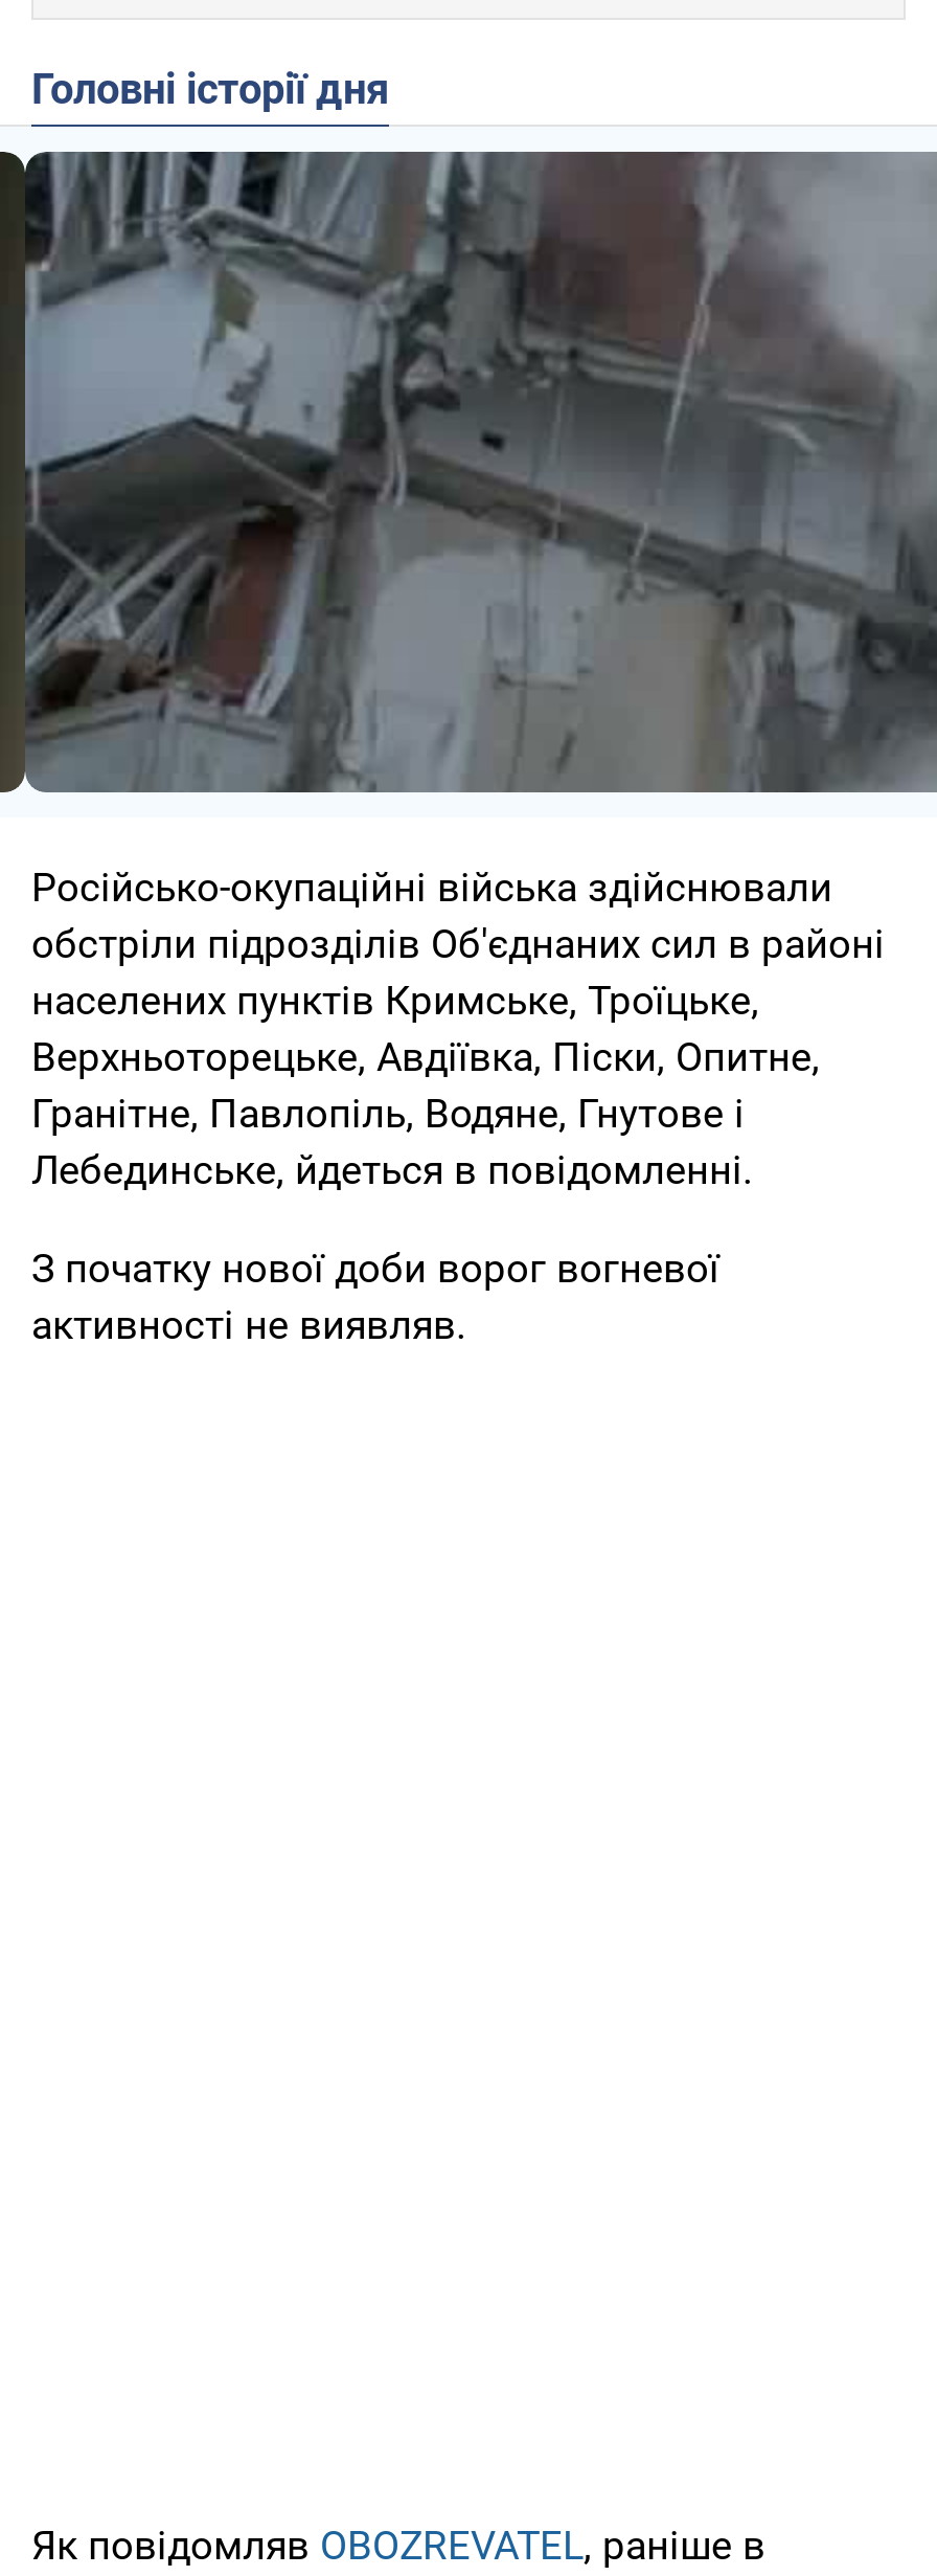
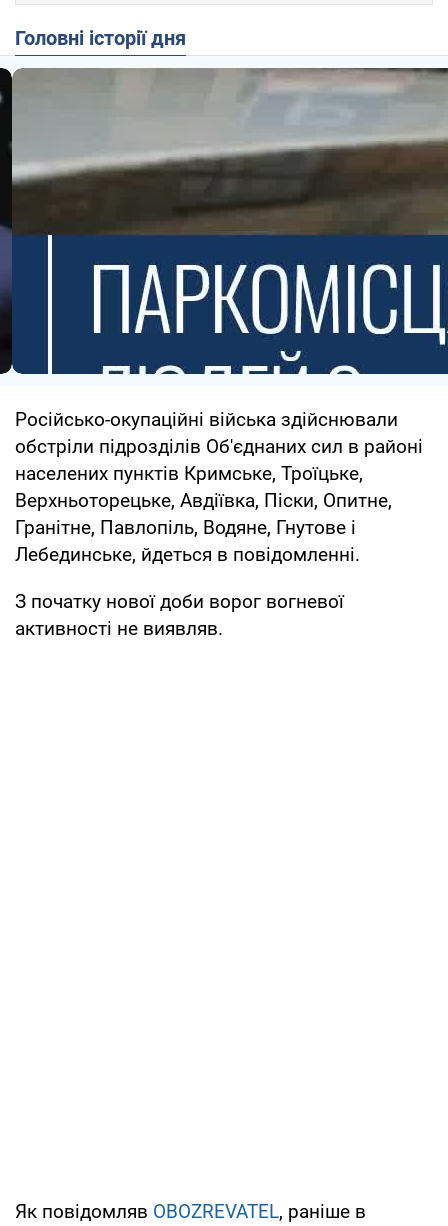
- [image]
+ [image]
